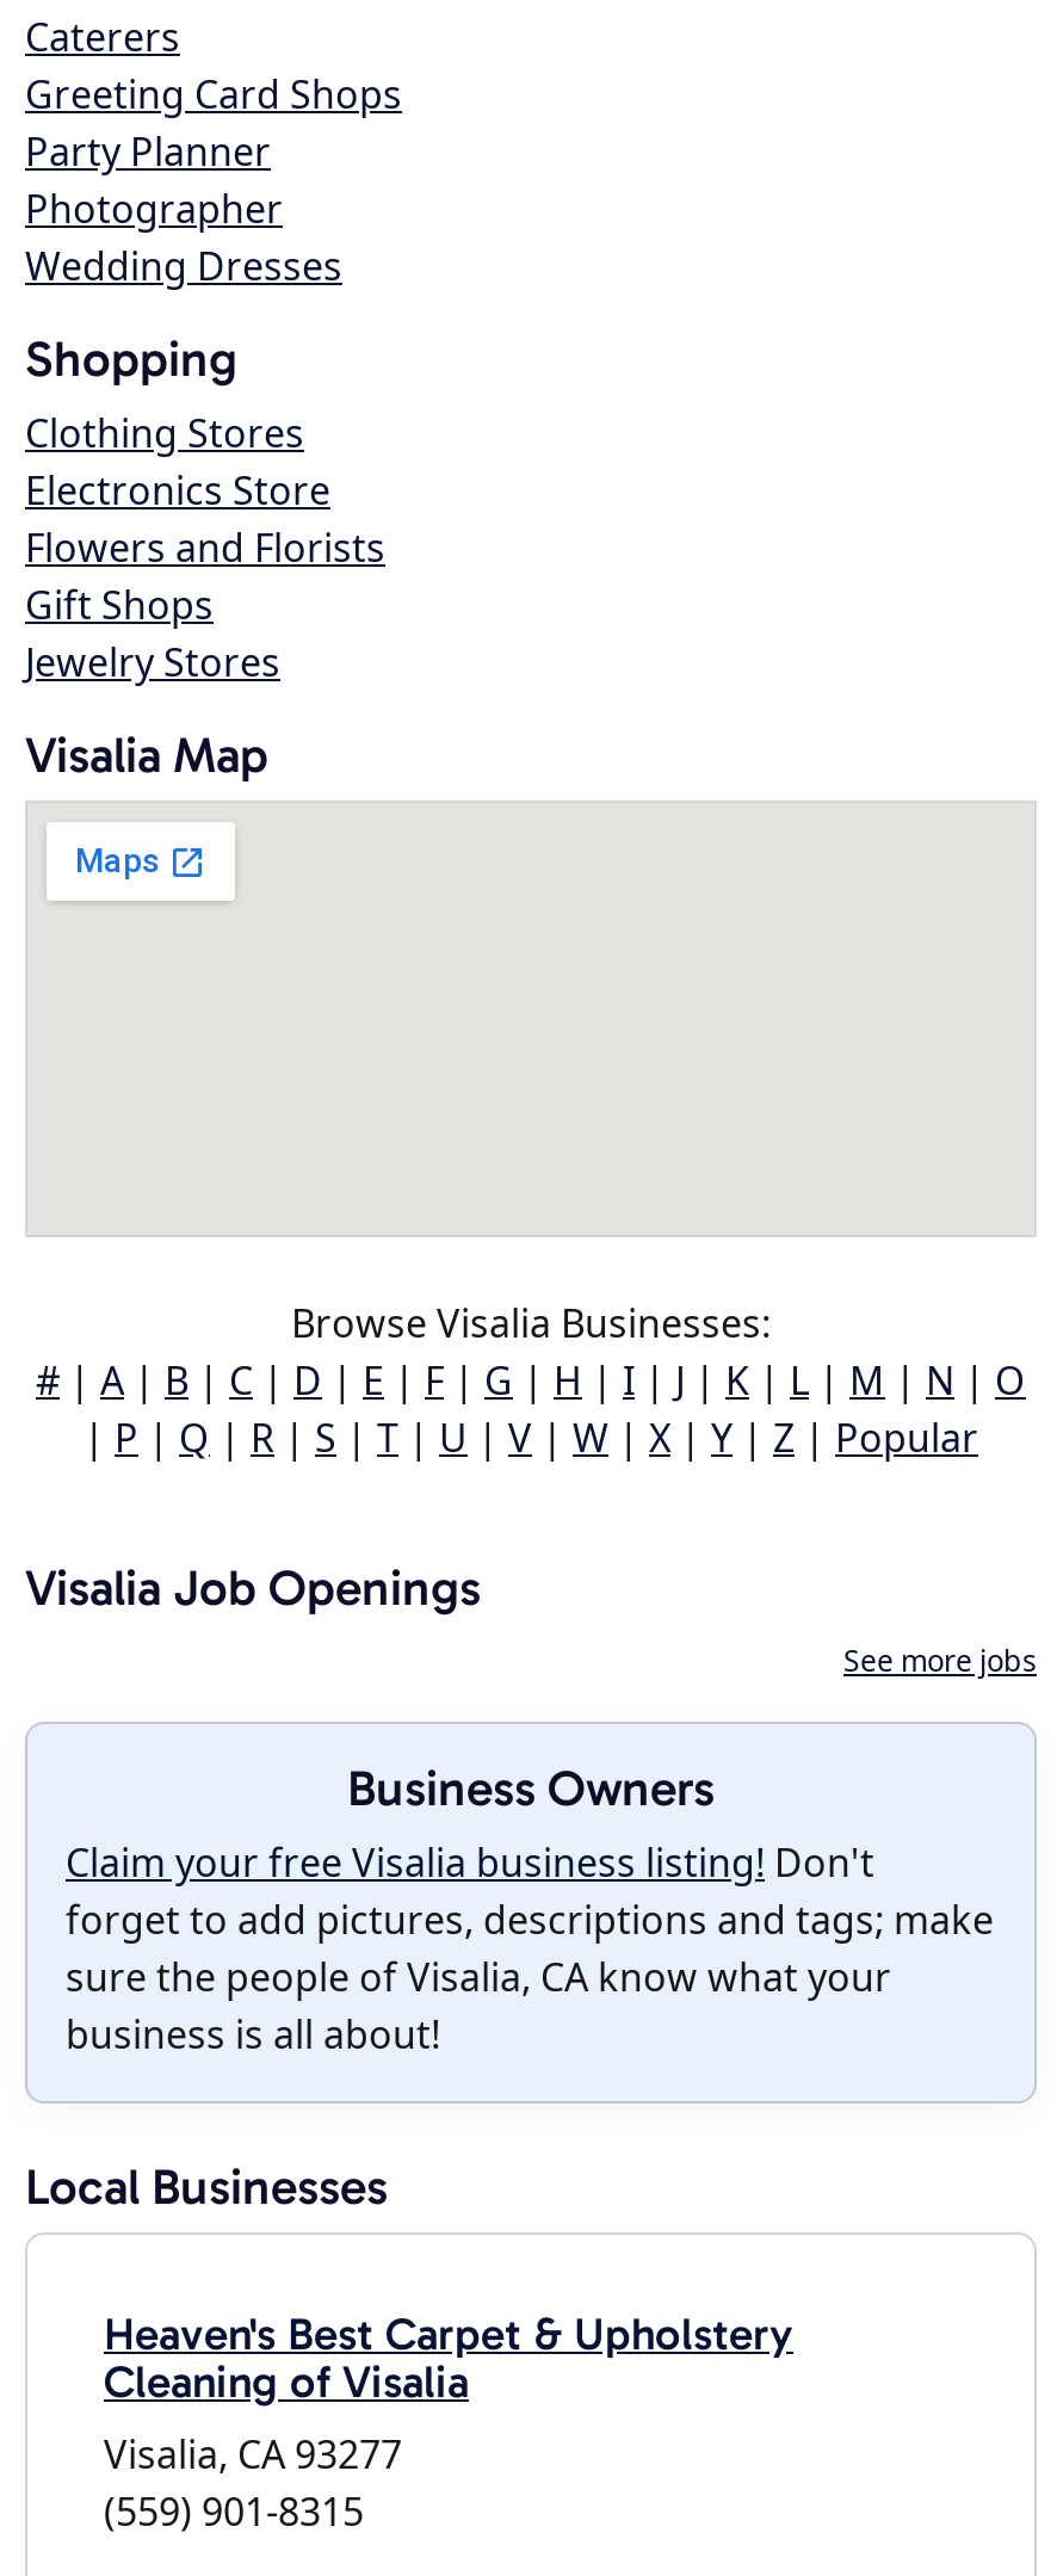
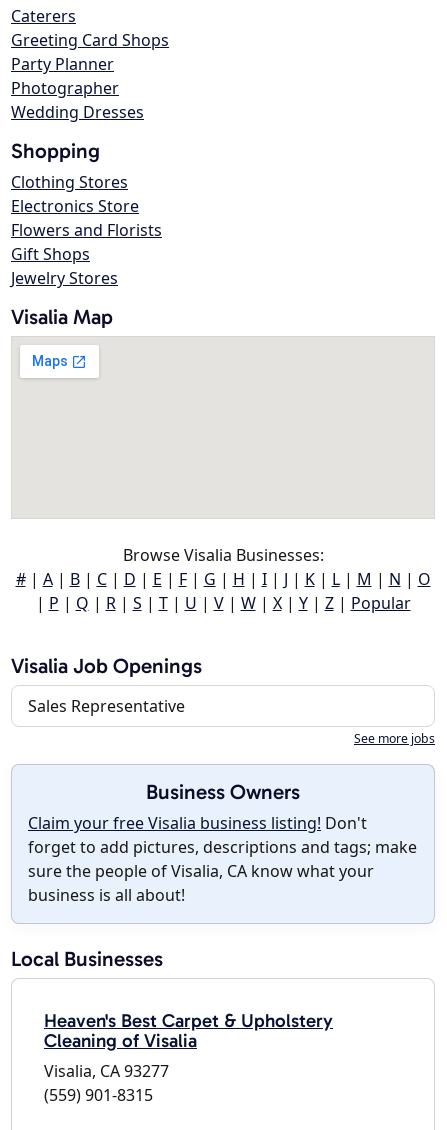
+ Sales Representative
